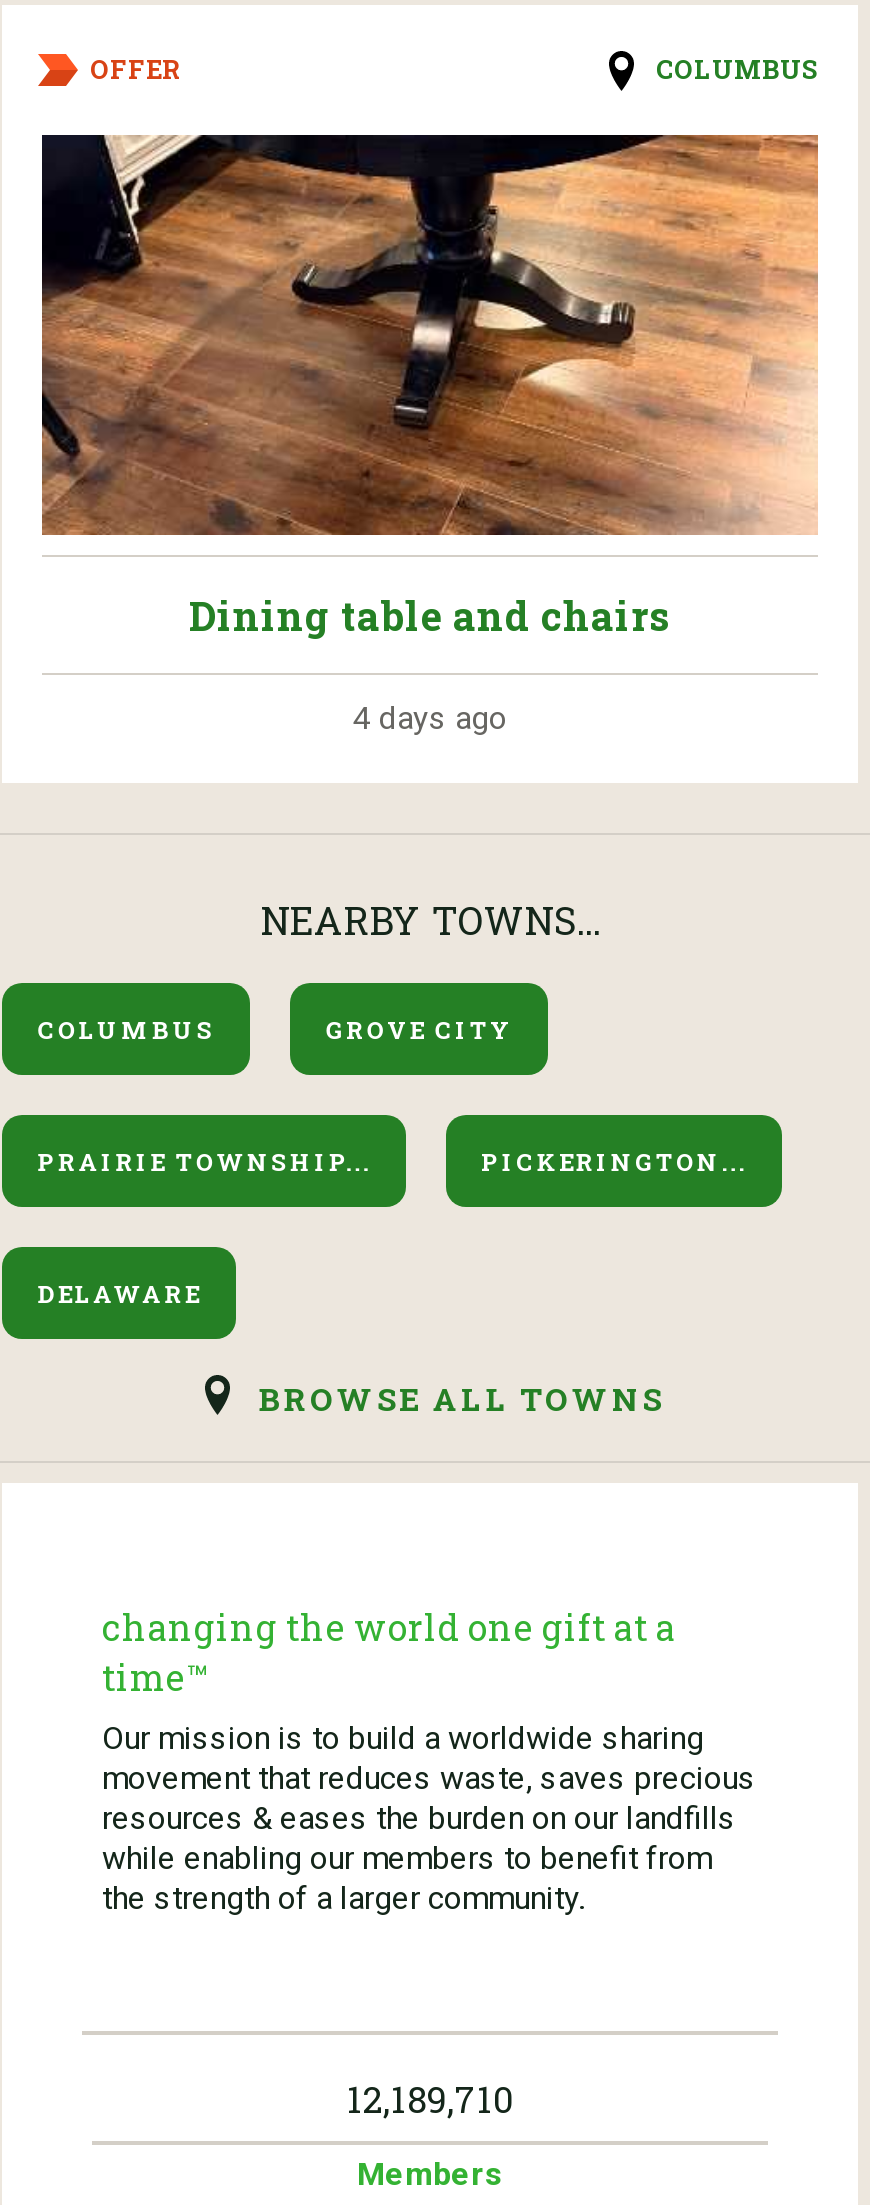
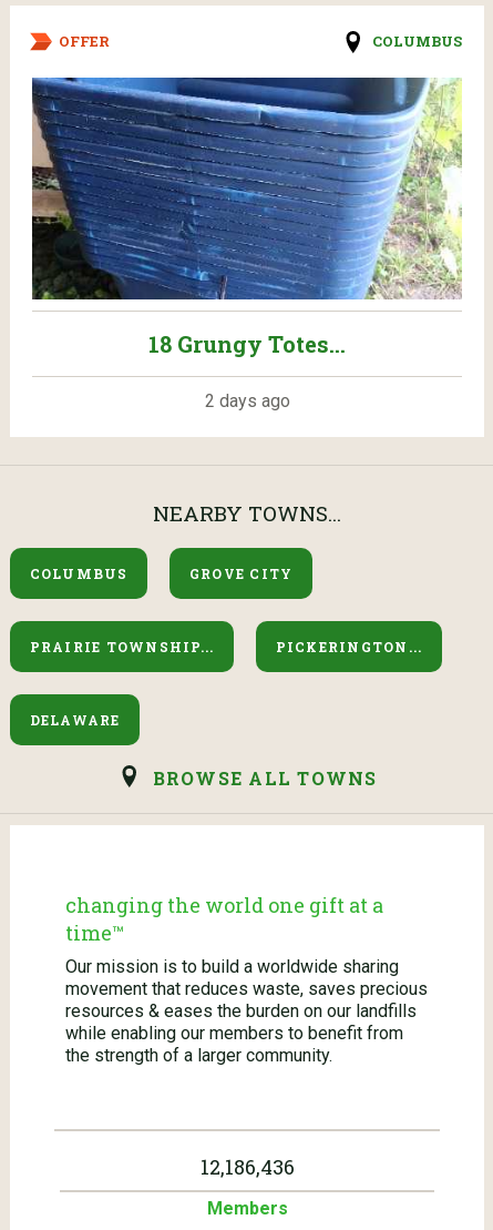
- [image]
- Dining table and chairs
+ [image]
+ 18 Grungy Totes...

- 4 days ago
+ 2 days ago

- 12,189,710
+ 12,186,436
